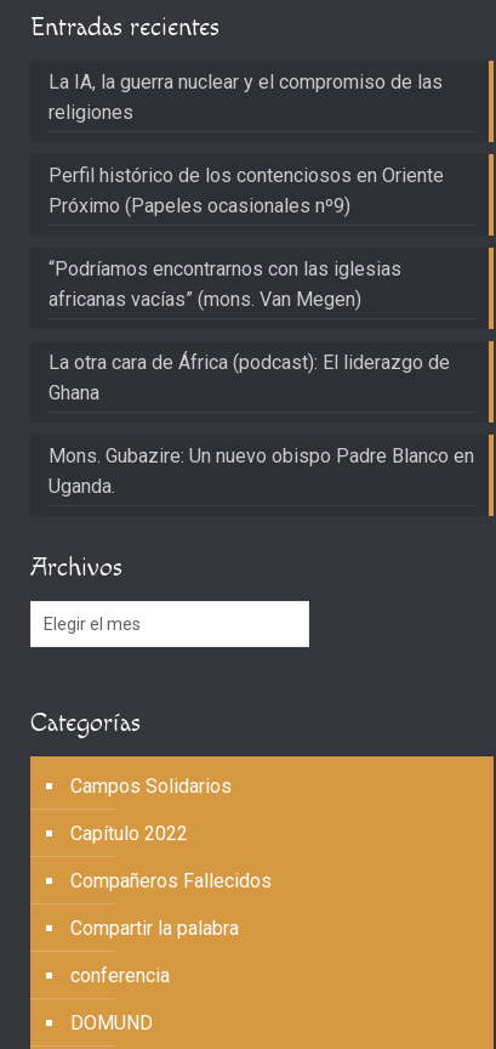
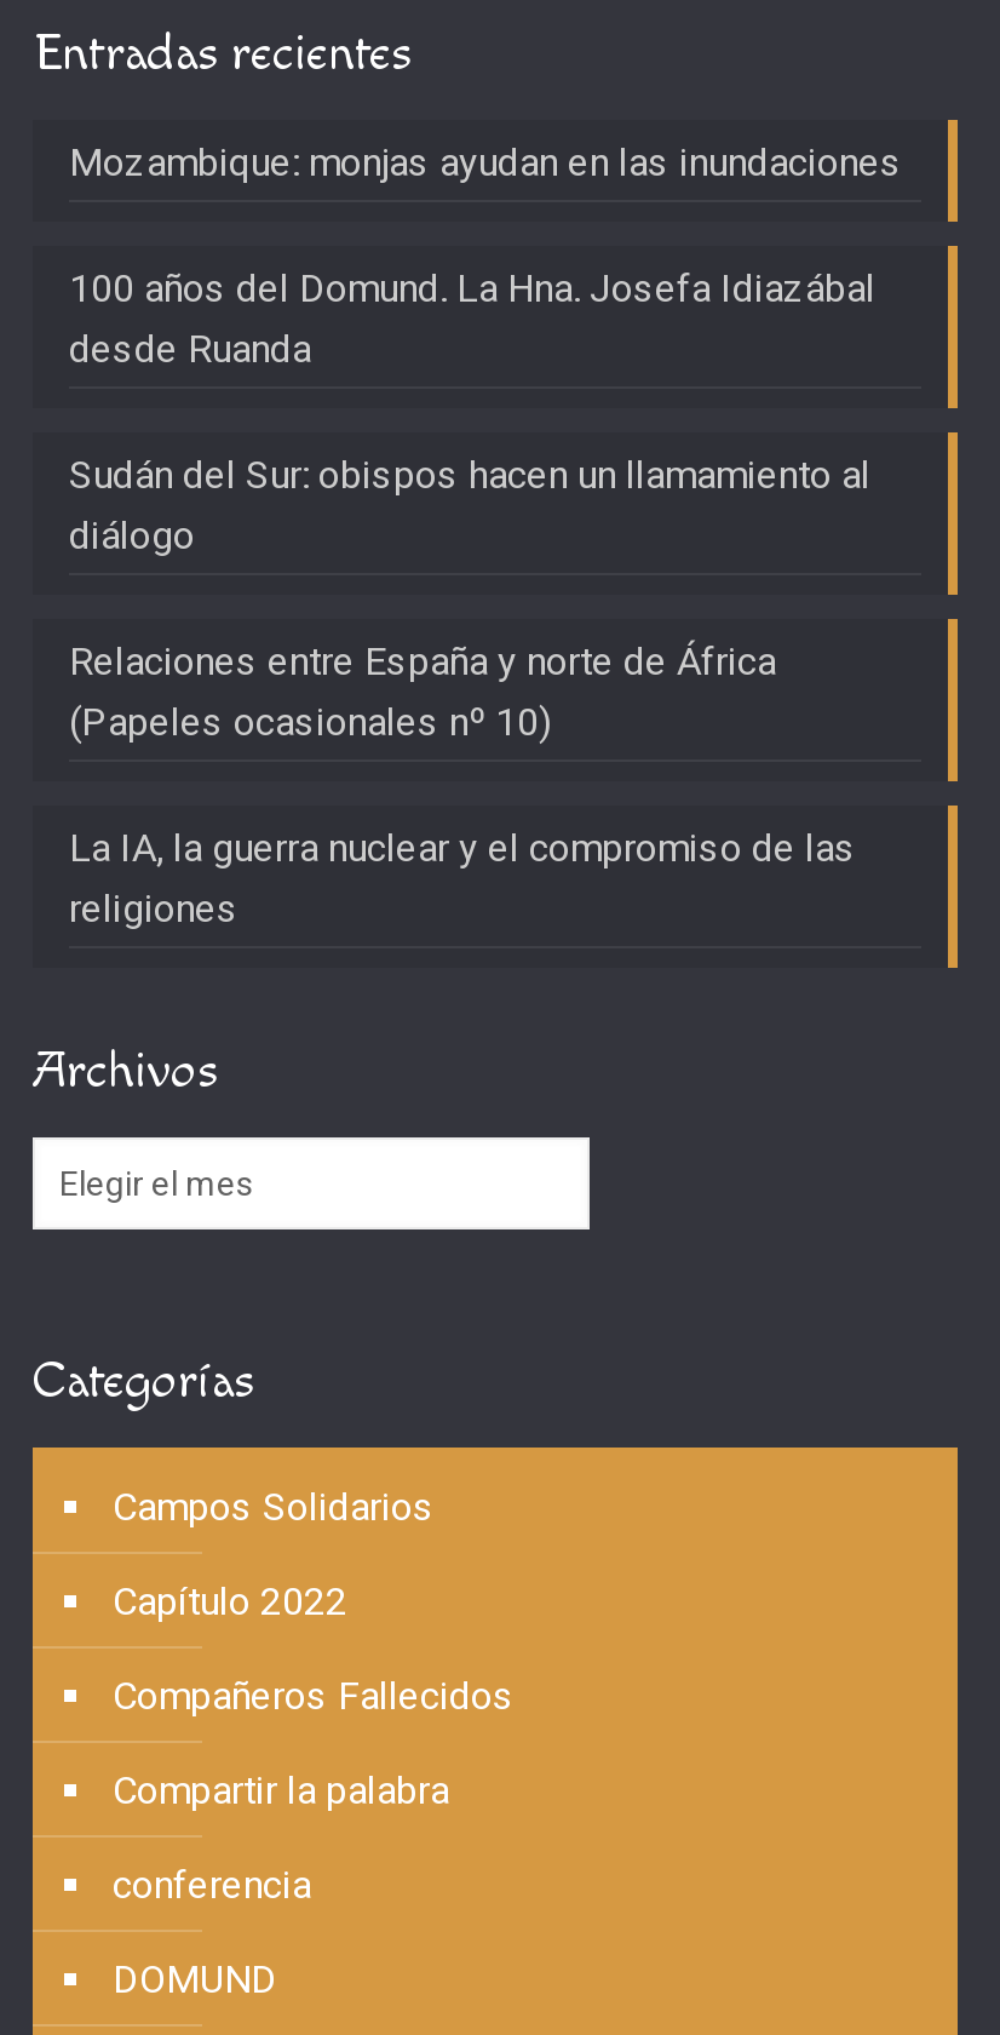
+ Mozambique: monjas ayudan en las inundaciones
+ 100 años del Domund. La Hna. Josefa Idiazábal
+ desde Ruanda
+ Sudán del Sur: obispos hacen un llamamiento al
+ diálogo
+ Relaciones entre España y norte de África
+ (Papeles ocasionales nº 10)

moved down: La IA, la guerra nuclear y el compromiso de las | religiones

- Perfil histórico de los contenciosos en Oriente
- Próximo (Papeles ocasionales nº9)
- “Podríamos encontrarnos con las iglesias
- africanas vacías” (mons. Van Megen)
- La otra cara de África (podcast): El liderazgo de
- Ghana
- Mons. Gubazire: Un nuevo obispo Padre Blanco en
- Uganda.
